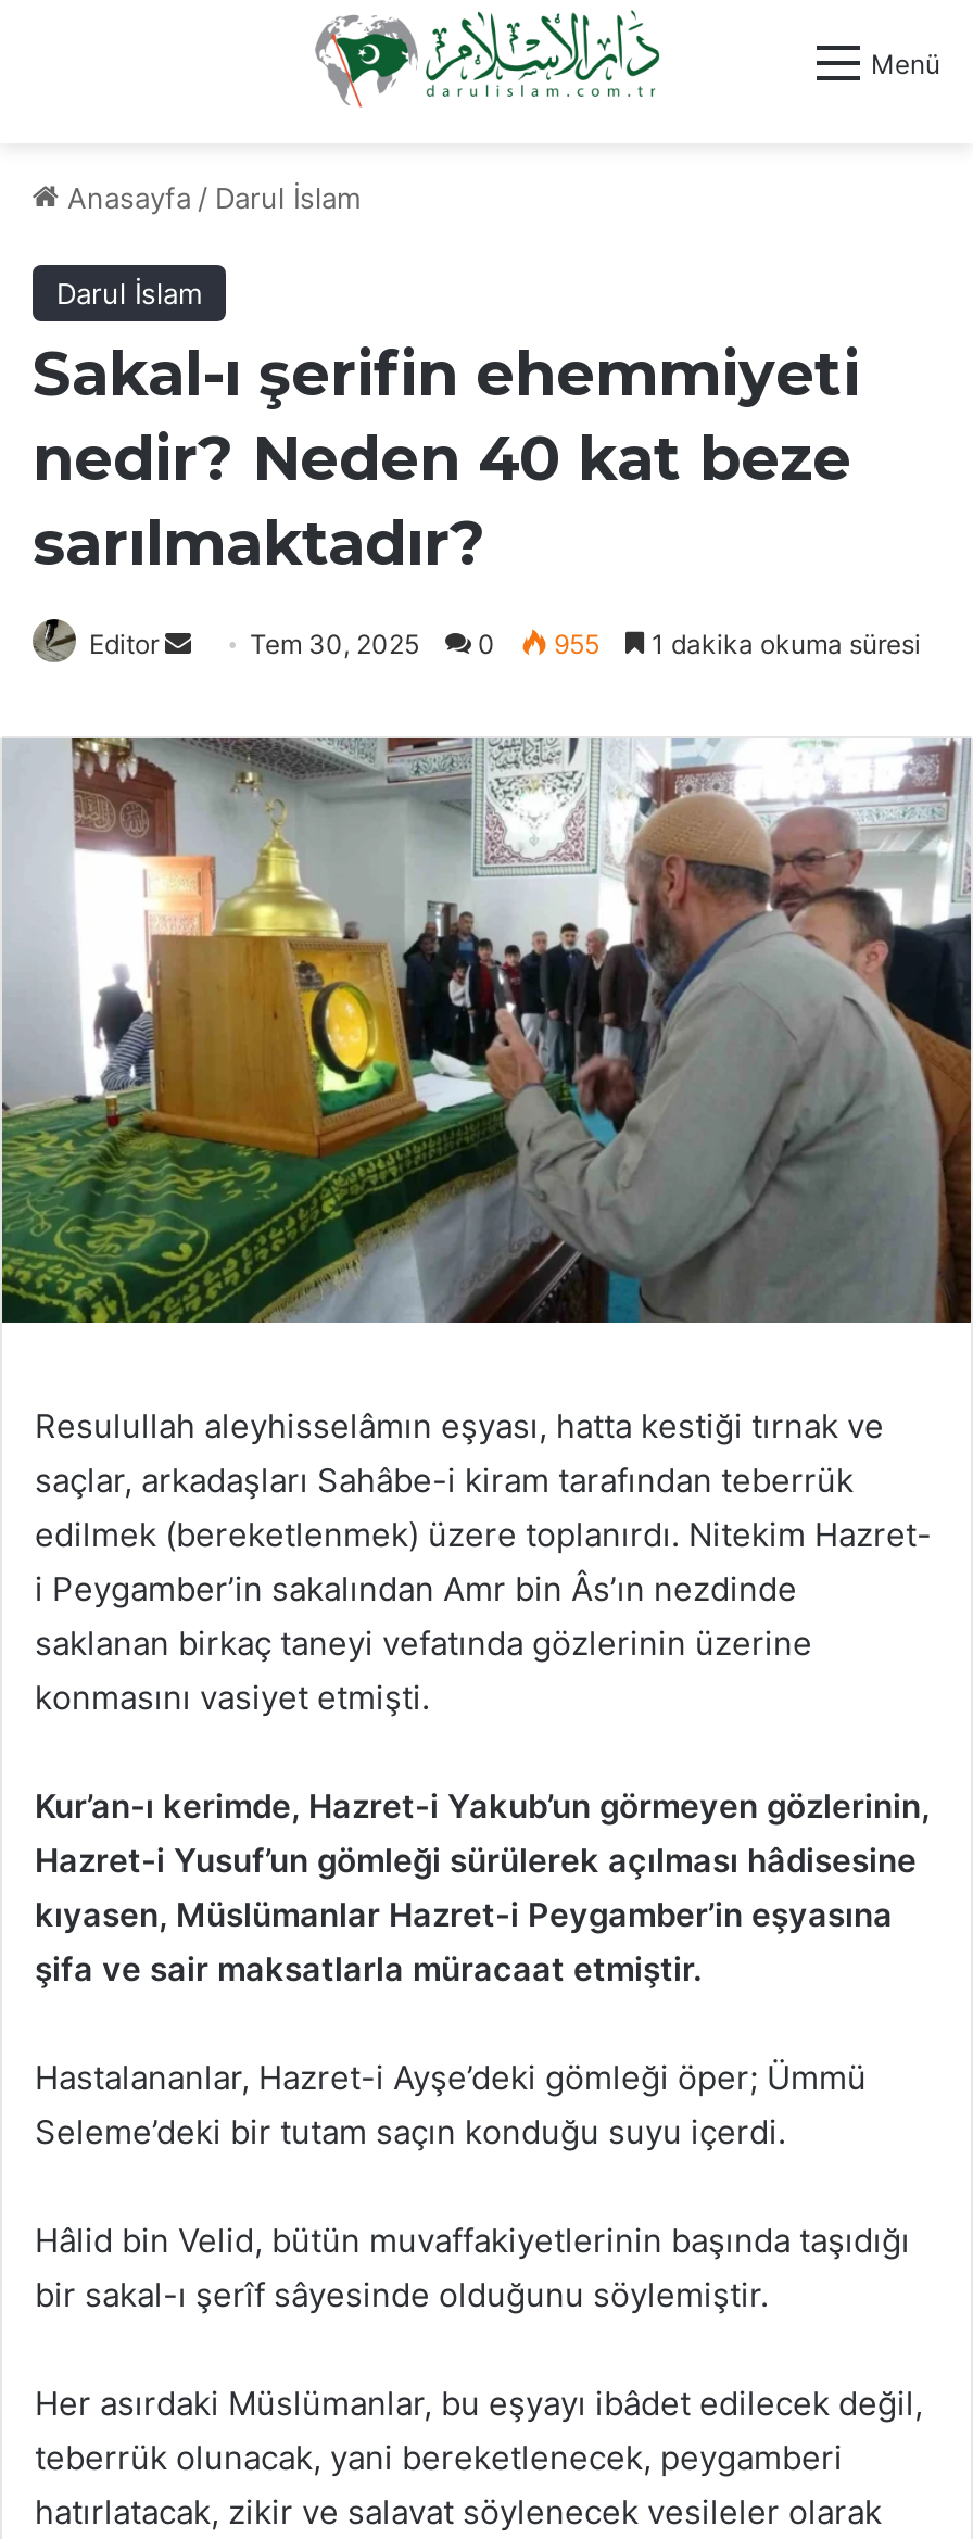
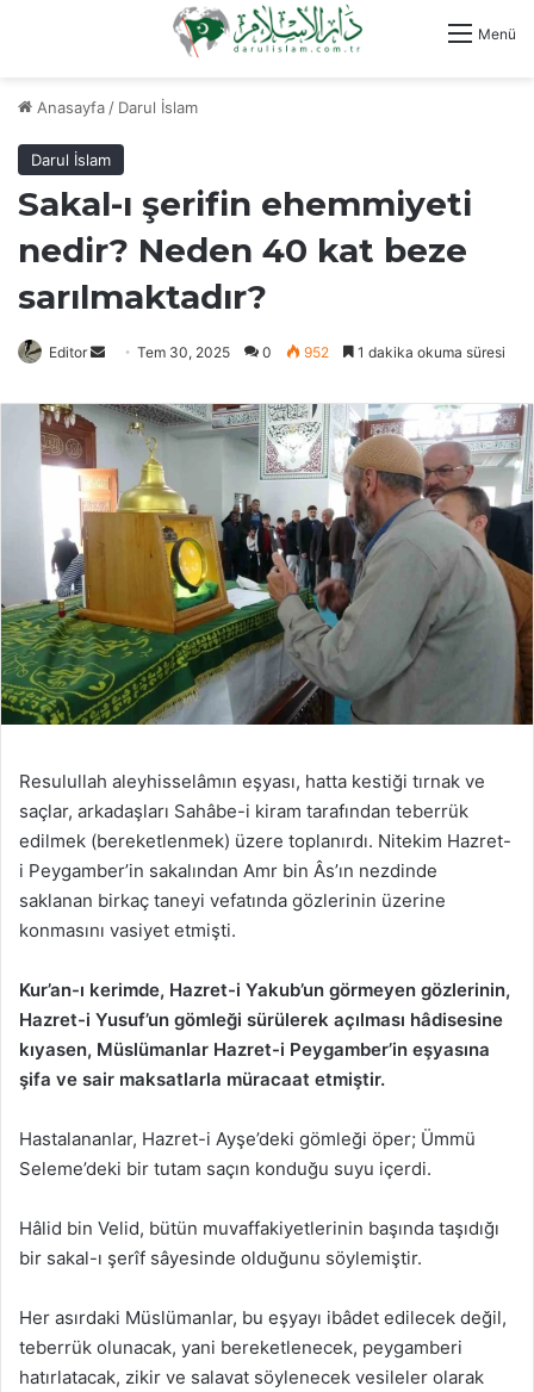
- 955
+ 952
